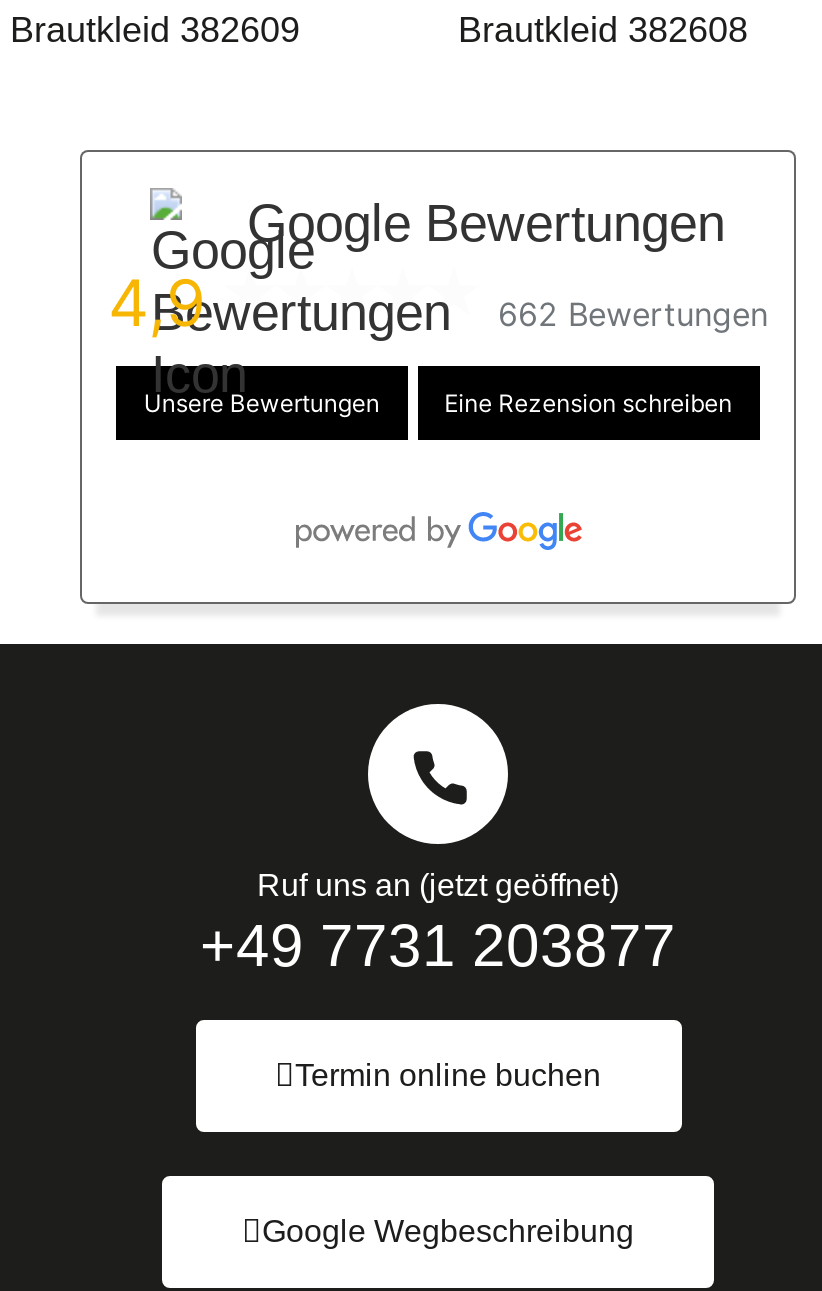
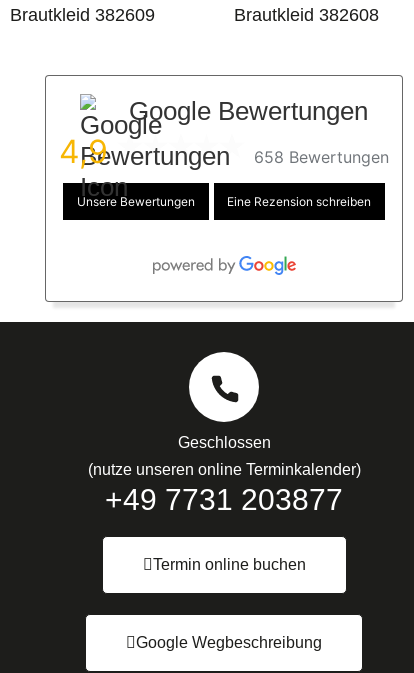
- 662 Bewertungen
+ 658 Bewertungen

- Ruf uns an (jetzt geöffnet)
+ Geschlossen
+ (nutze unseren online Terminkalender)
